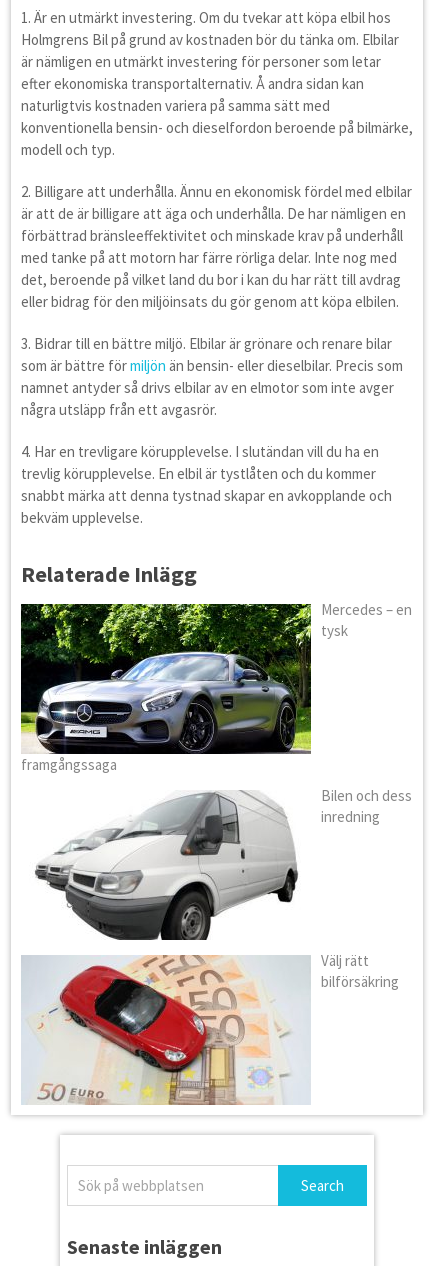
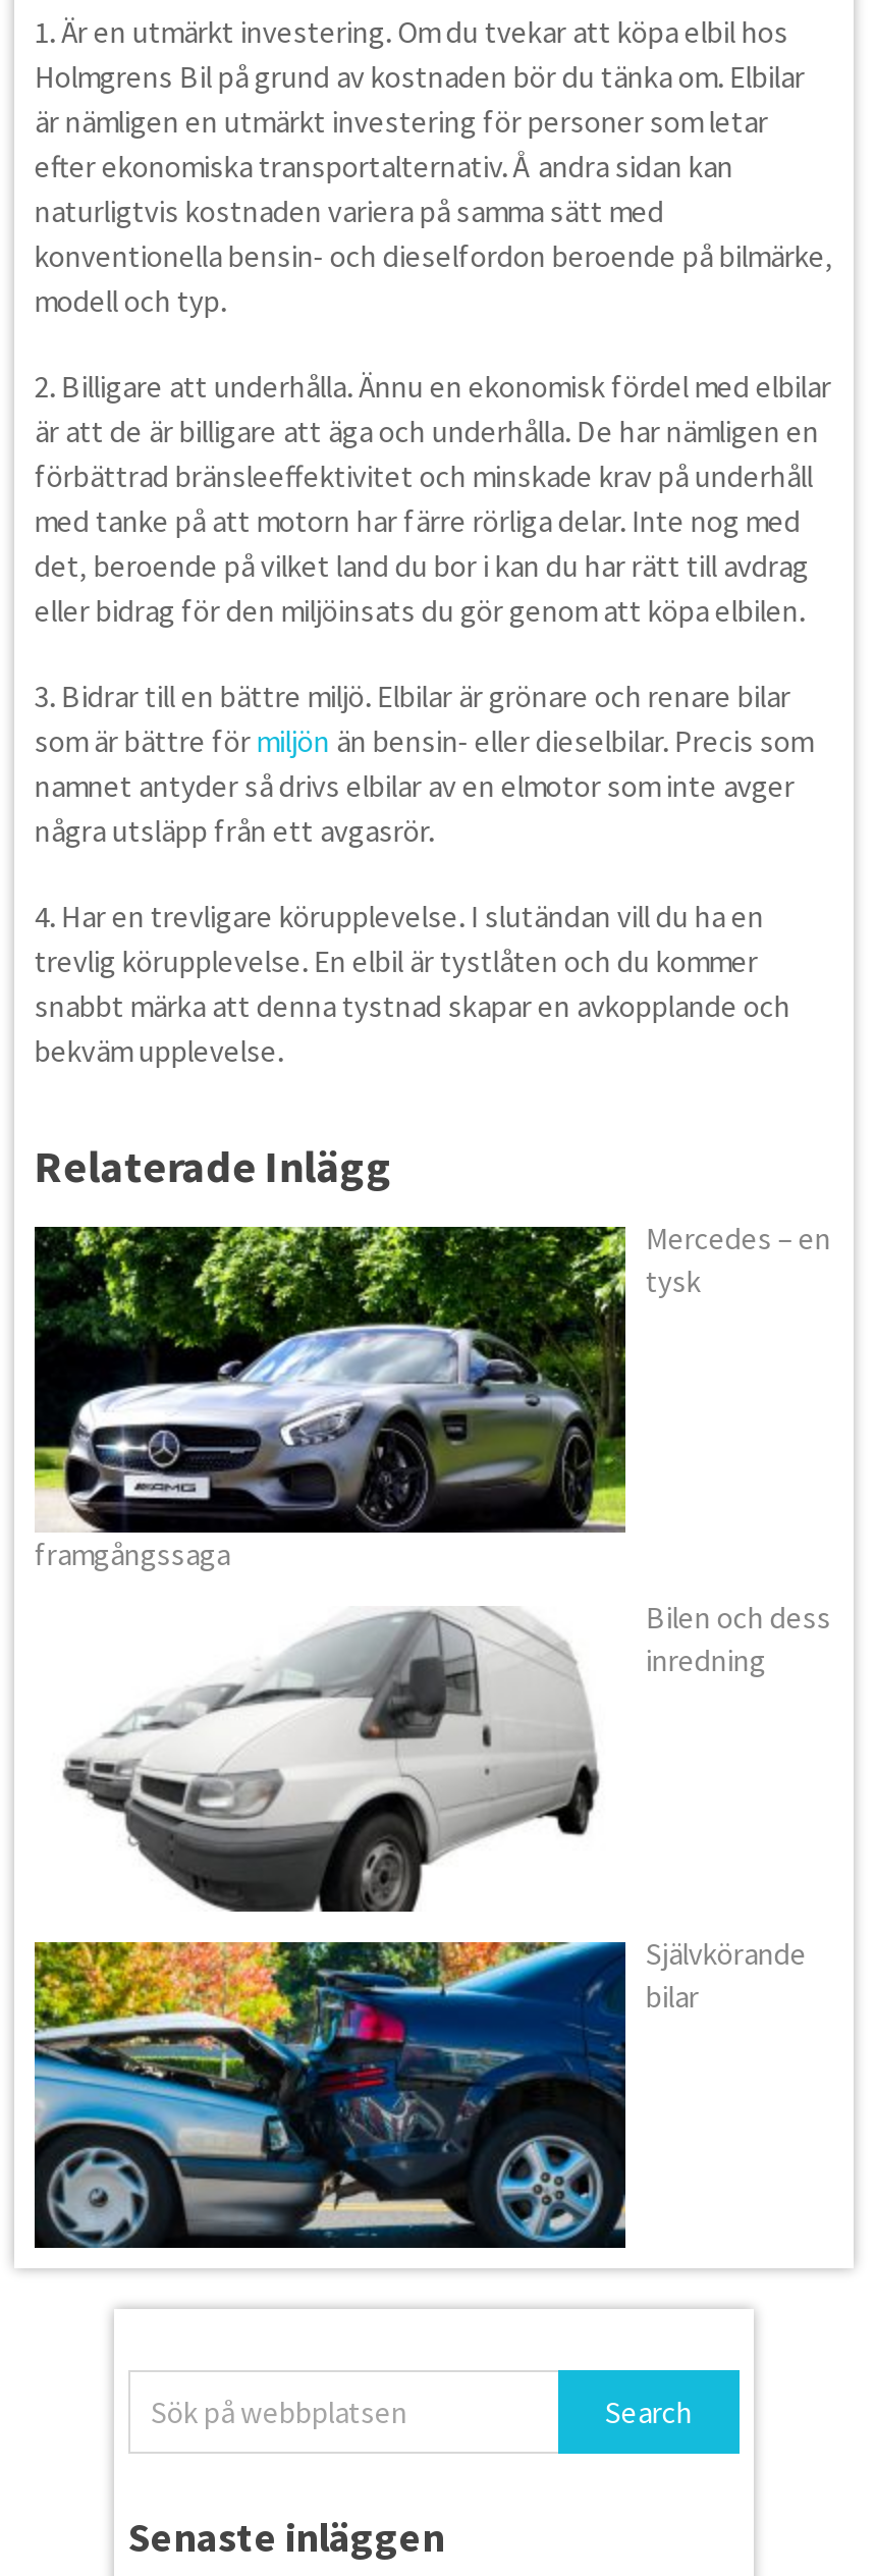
- [image]
- Välj rätt
- bilförsäkring
+ [image]
+ Självkörande
+ bilar
